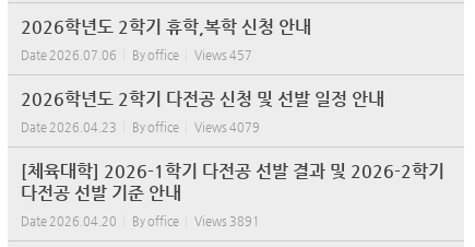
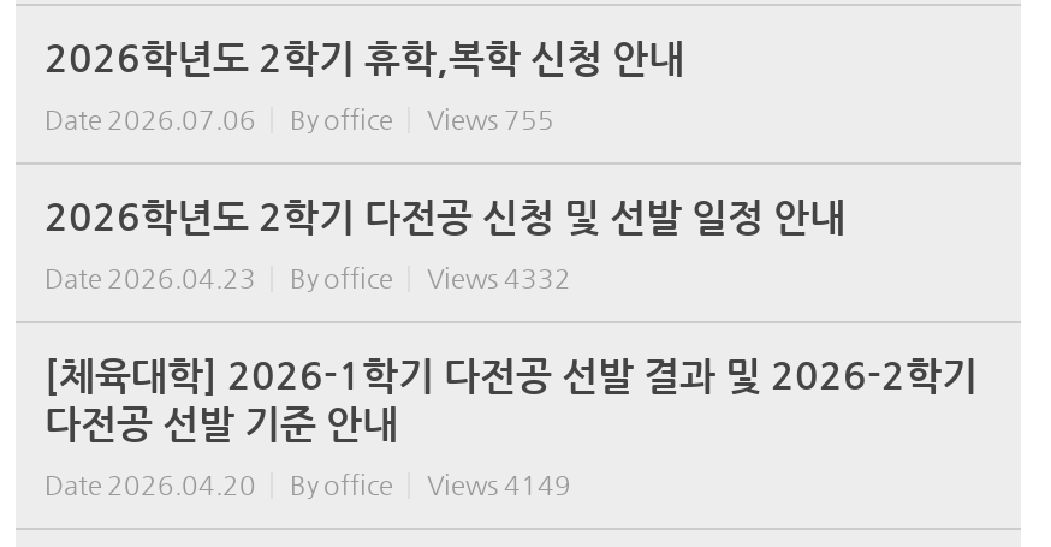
- Date 2026.07.06 By office Views 457
+ Date 2026.07.06 By office Views 755

- Date 2026.04.23 By office Views 4079
+ Date 2026.04.23 By office Views 4332

- Date 2026.04.20 By office Views 3891
+ Date 2026.04.20 By office Views 4149
